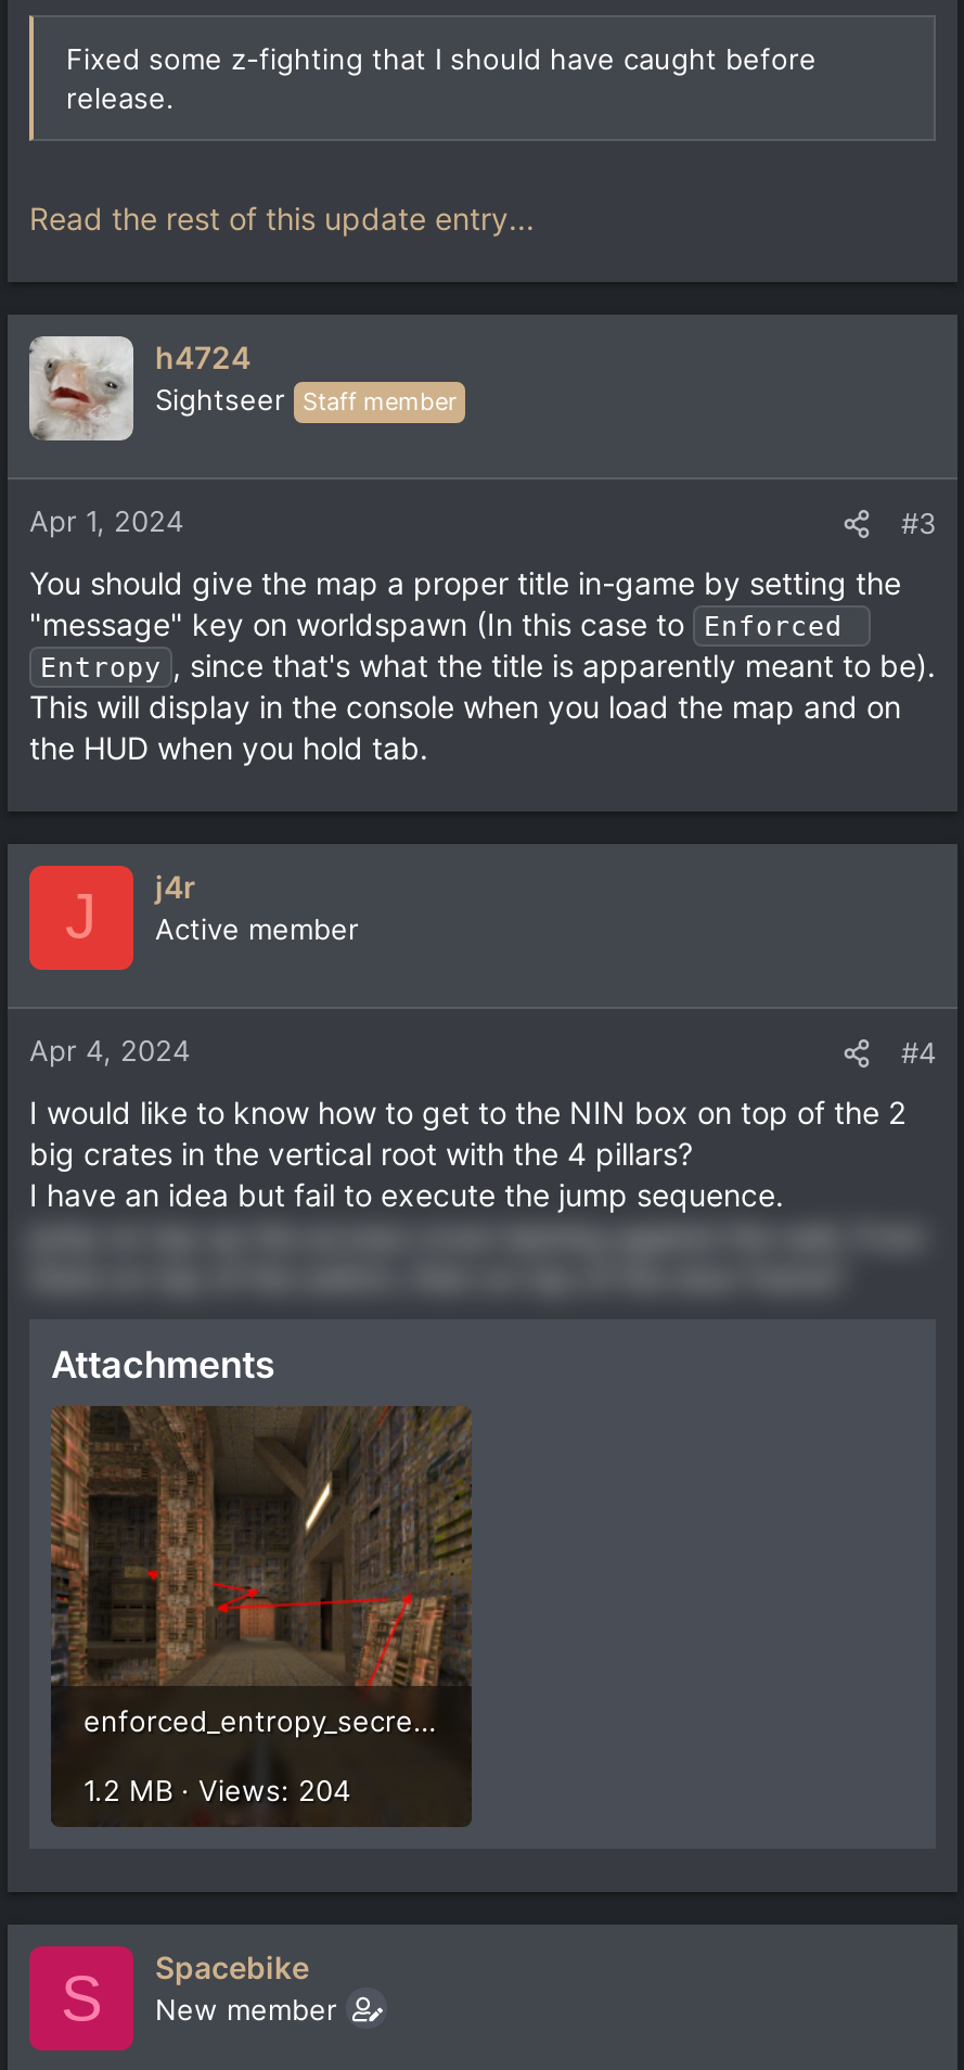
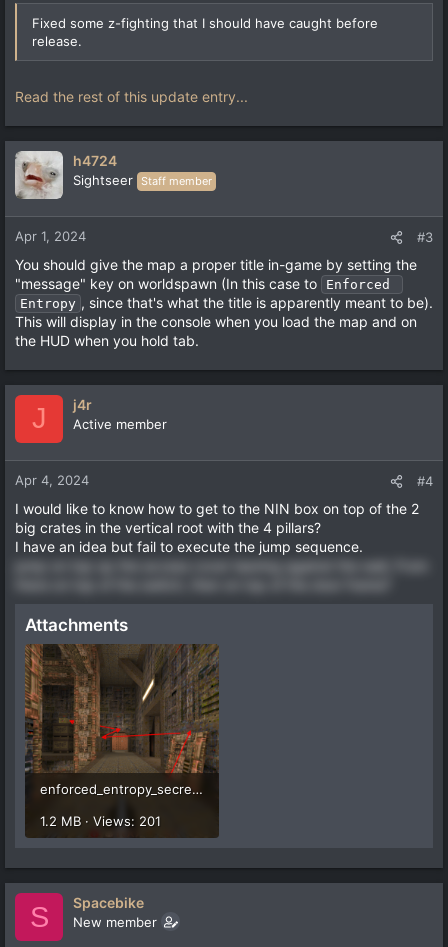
- 1.2 MB · Views: 204
+ 1.2 MB · Views: 201
